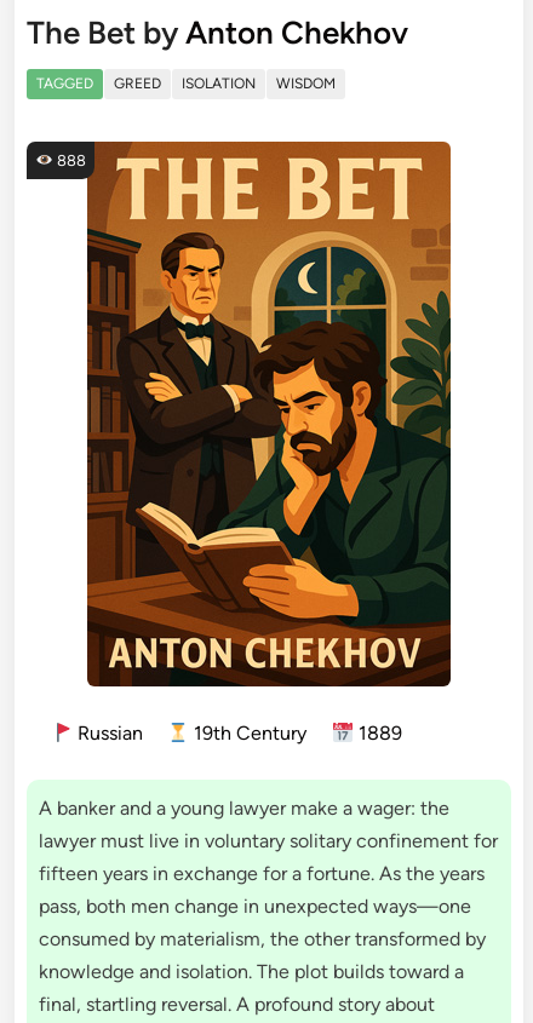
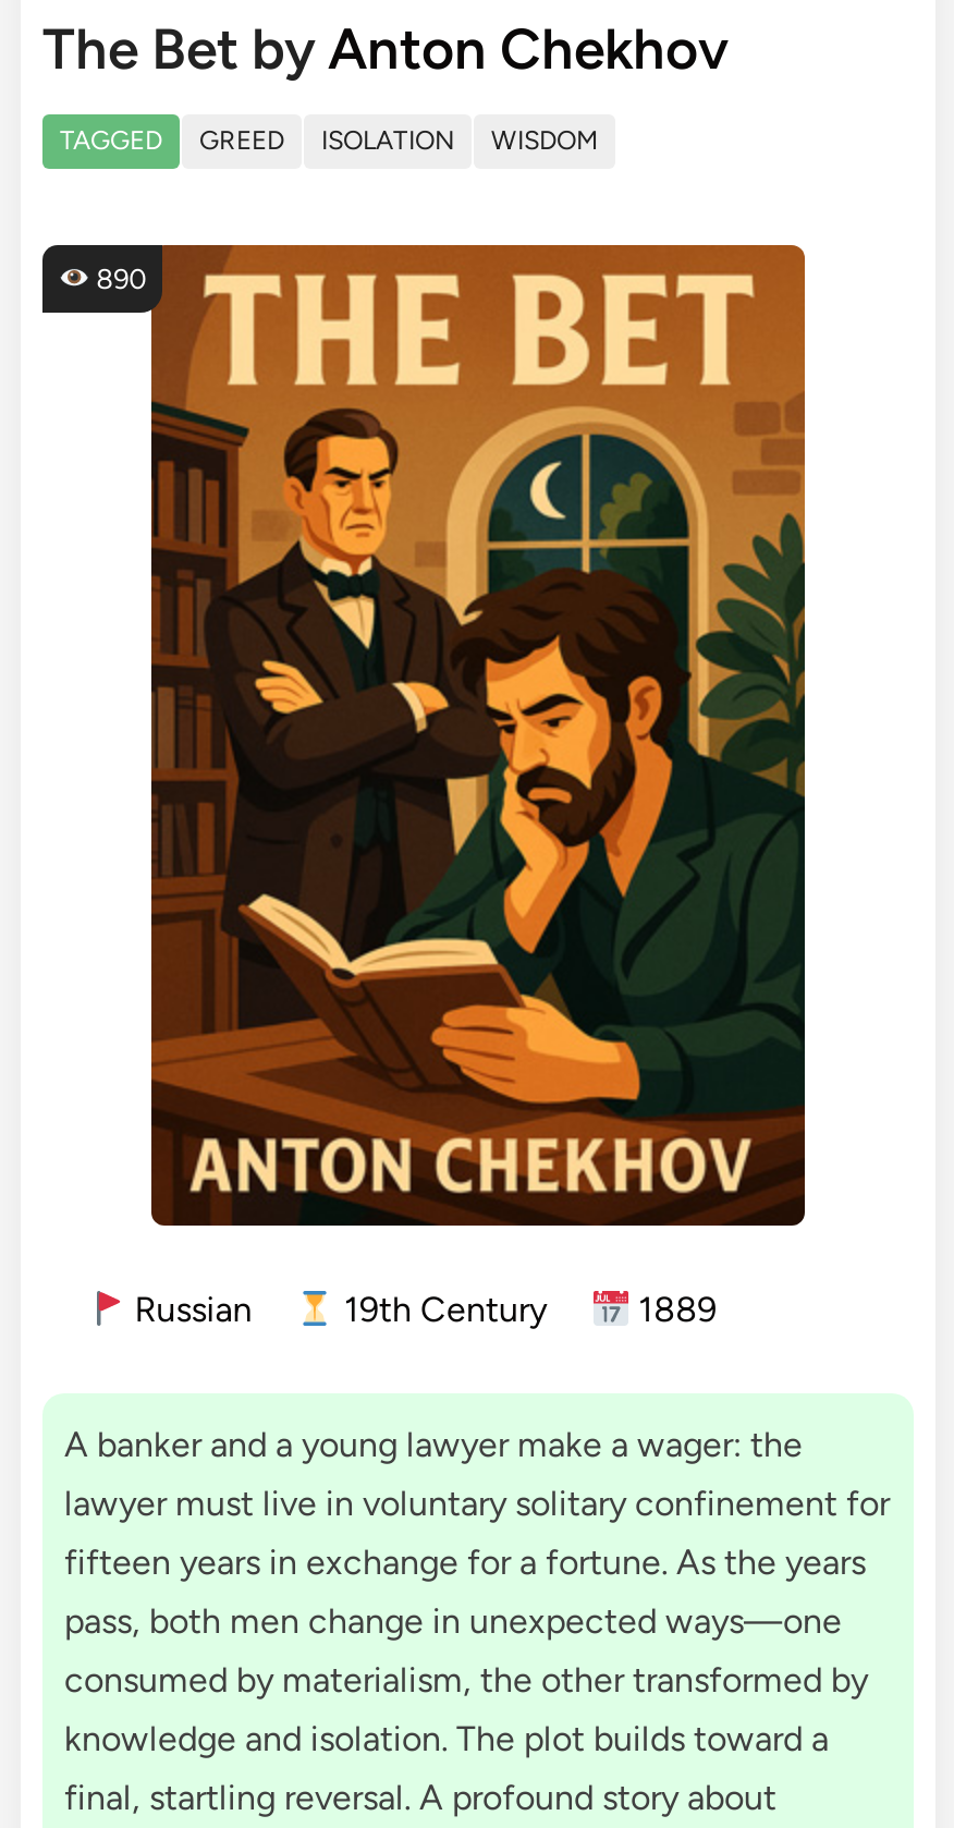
- 888
+ 890
